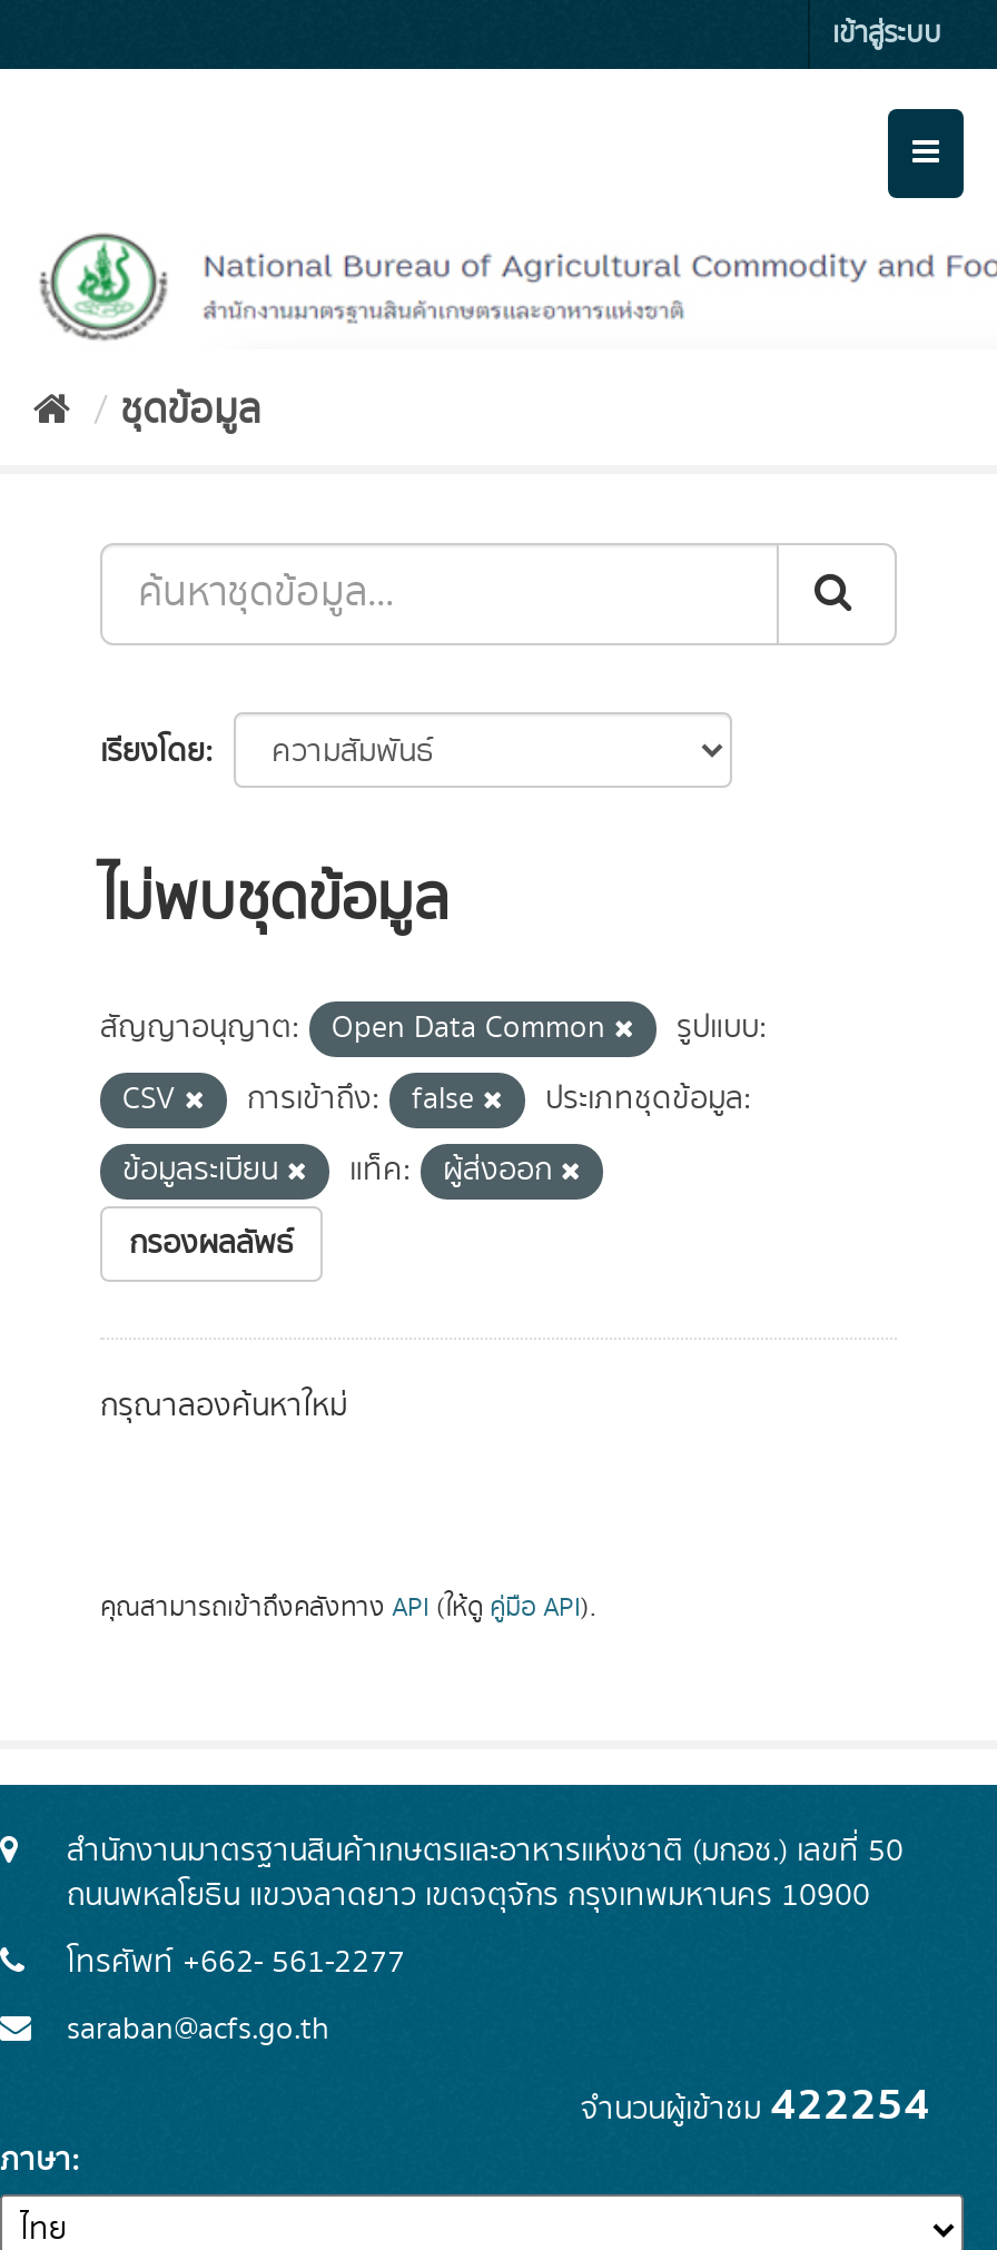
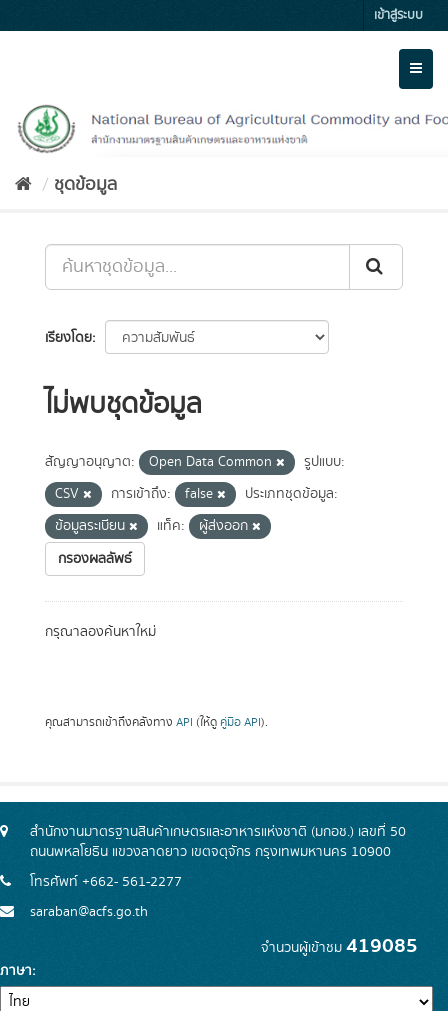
- จำนวนผู้เข้าชม422254
+ จำนวนผู้เข้าชม419085
